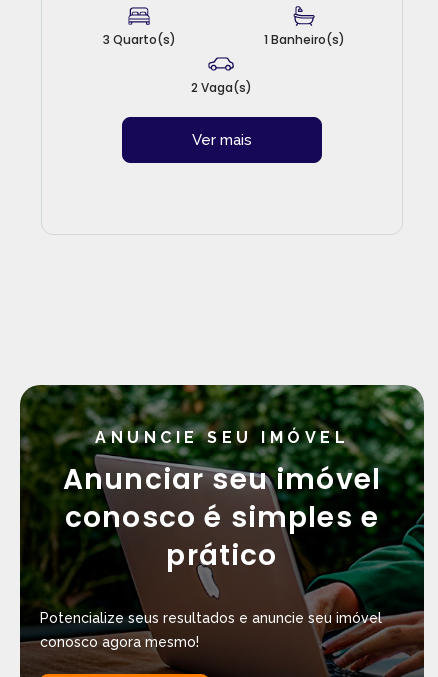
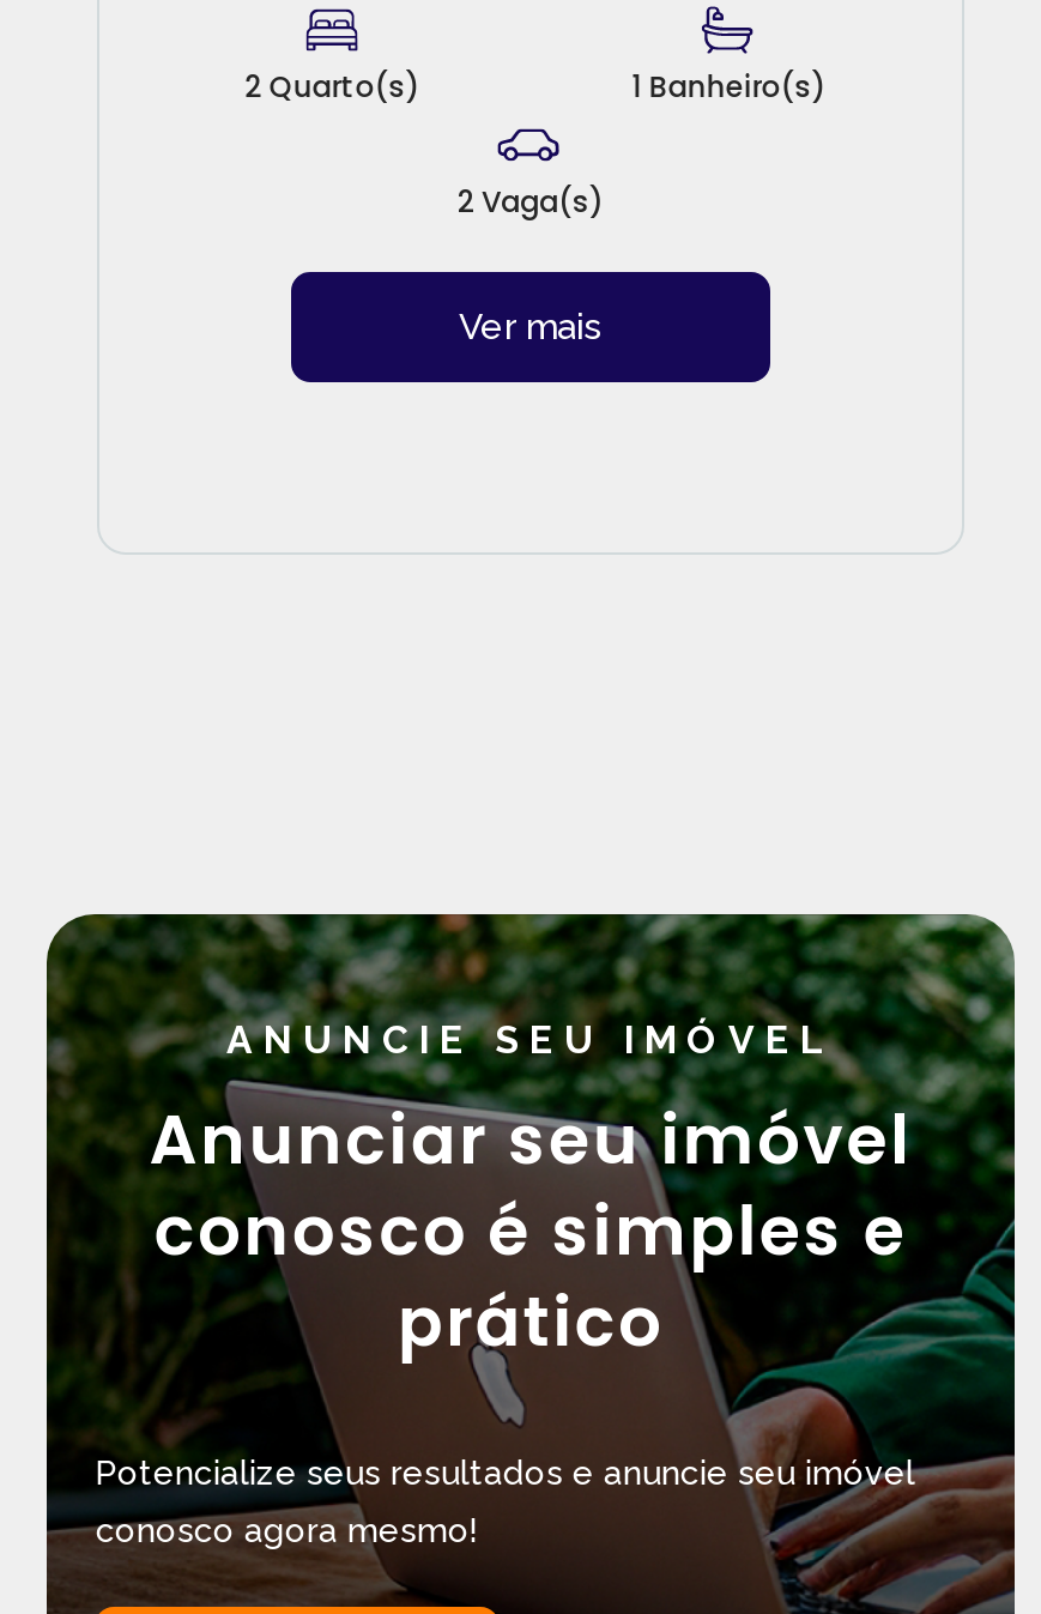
- 3 Quarto(s)
+ 2 Quarto(s)
